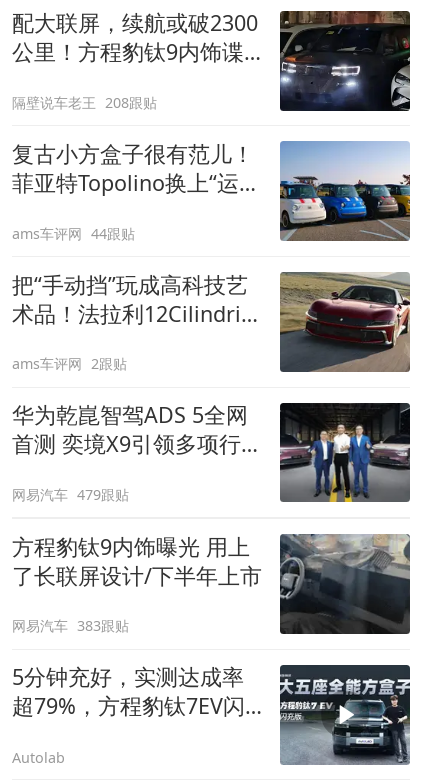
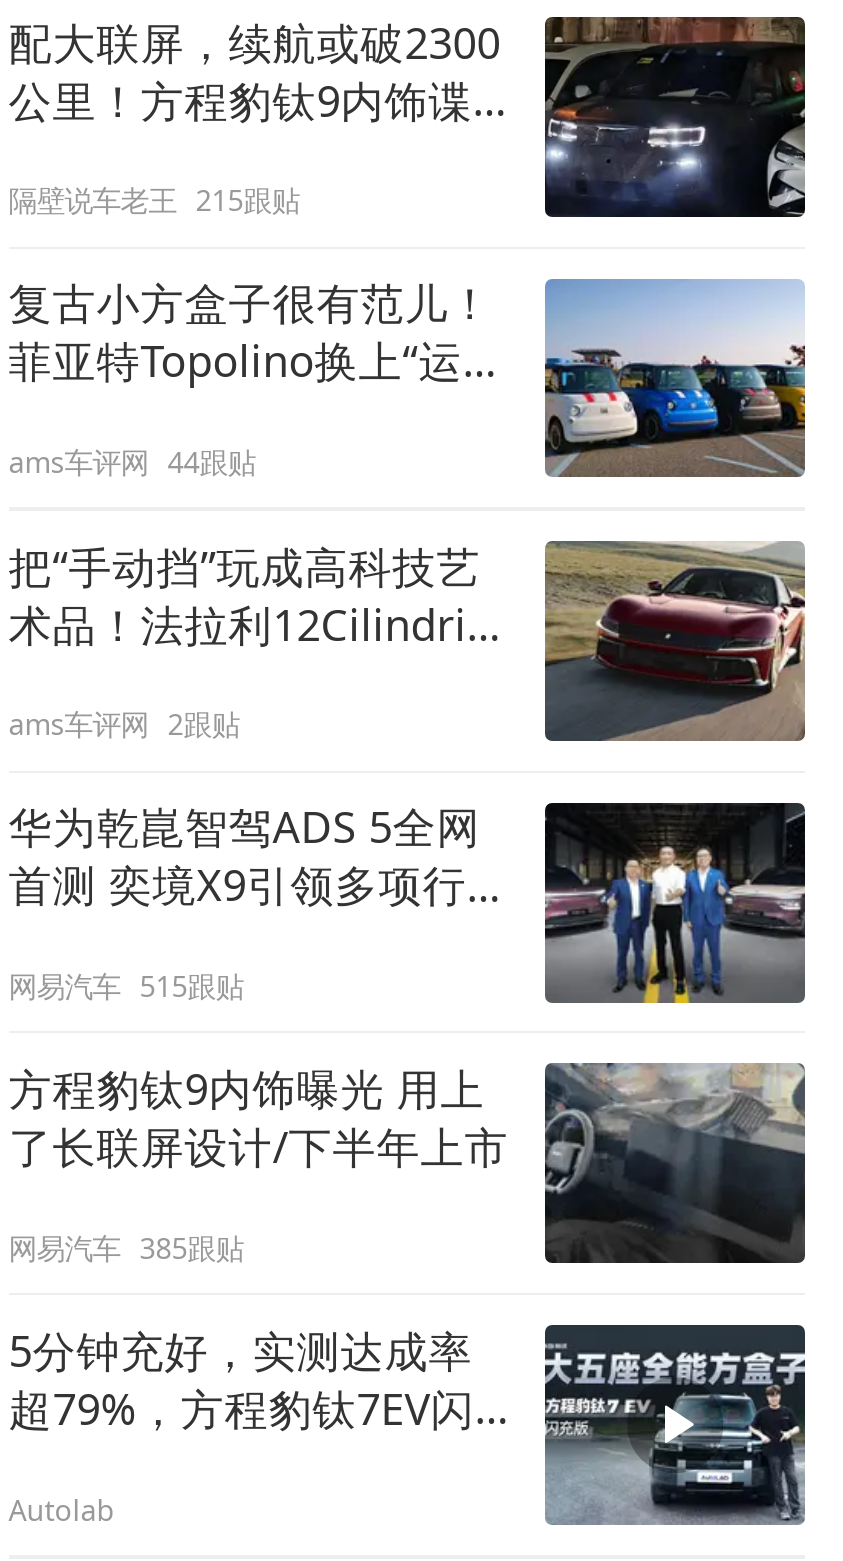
- 隔壁说车老王 208跟贴
+ 隔壁说车老王 215跟贴

- 网易汽车 479跟贴
+ 网易汽车 515跟贴

- 网易汽车 383跟贴
+ 网易汽车 385跟贴
